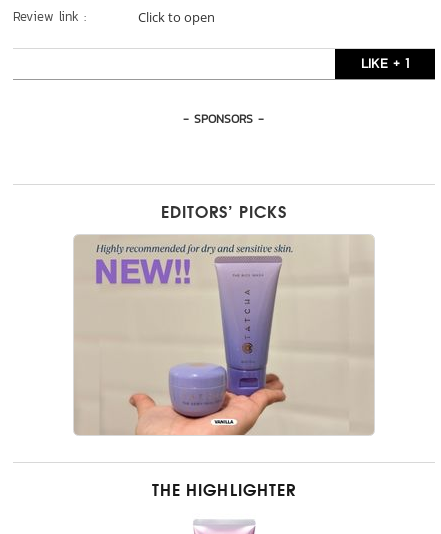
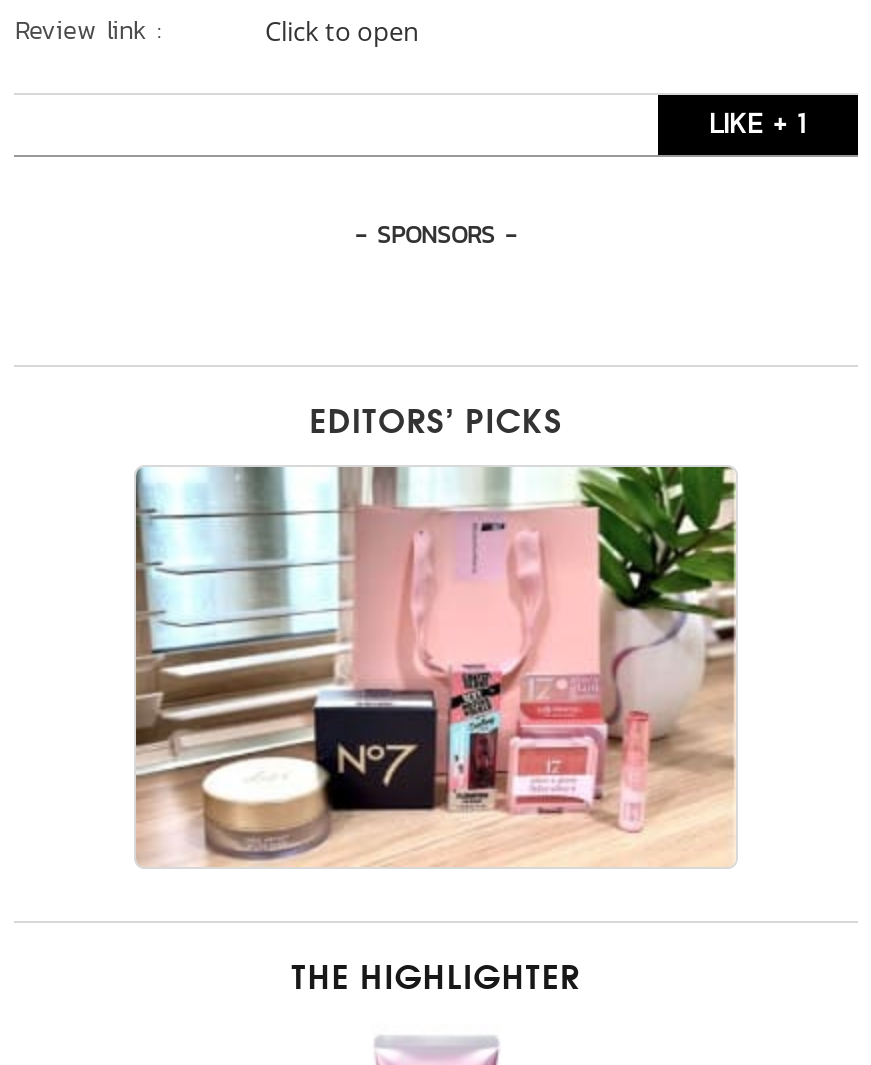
- [image]
+ [image]
